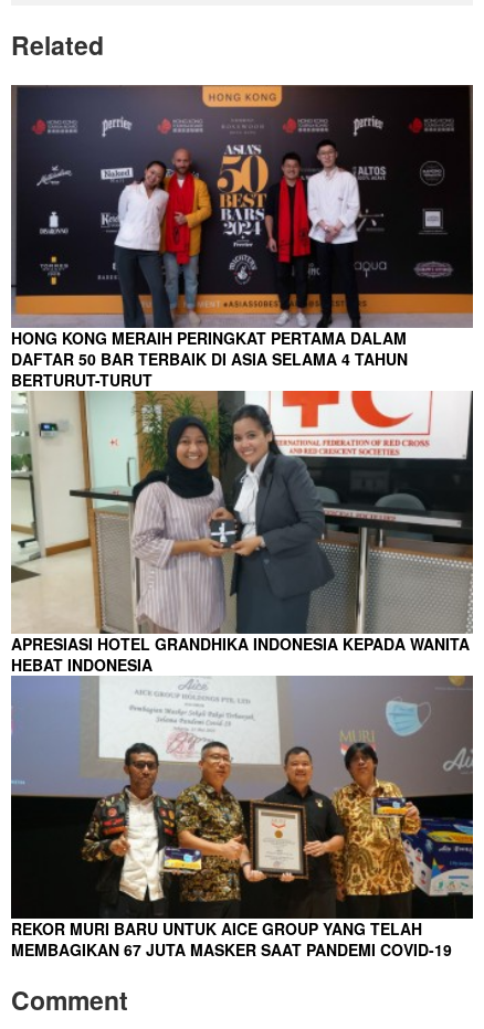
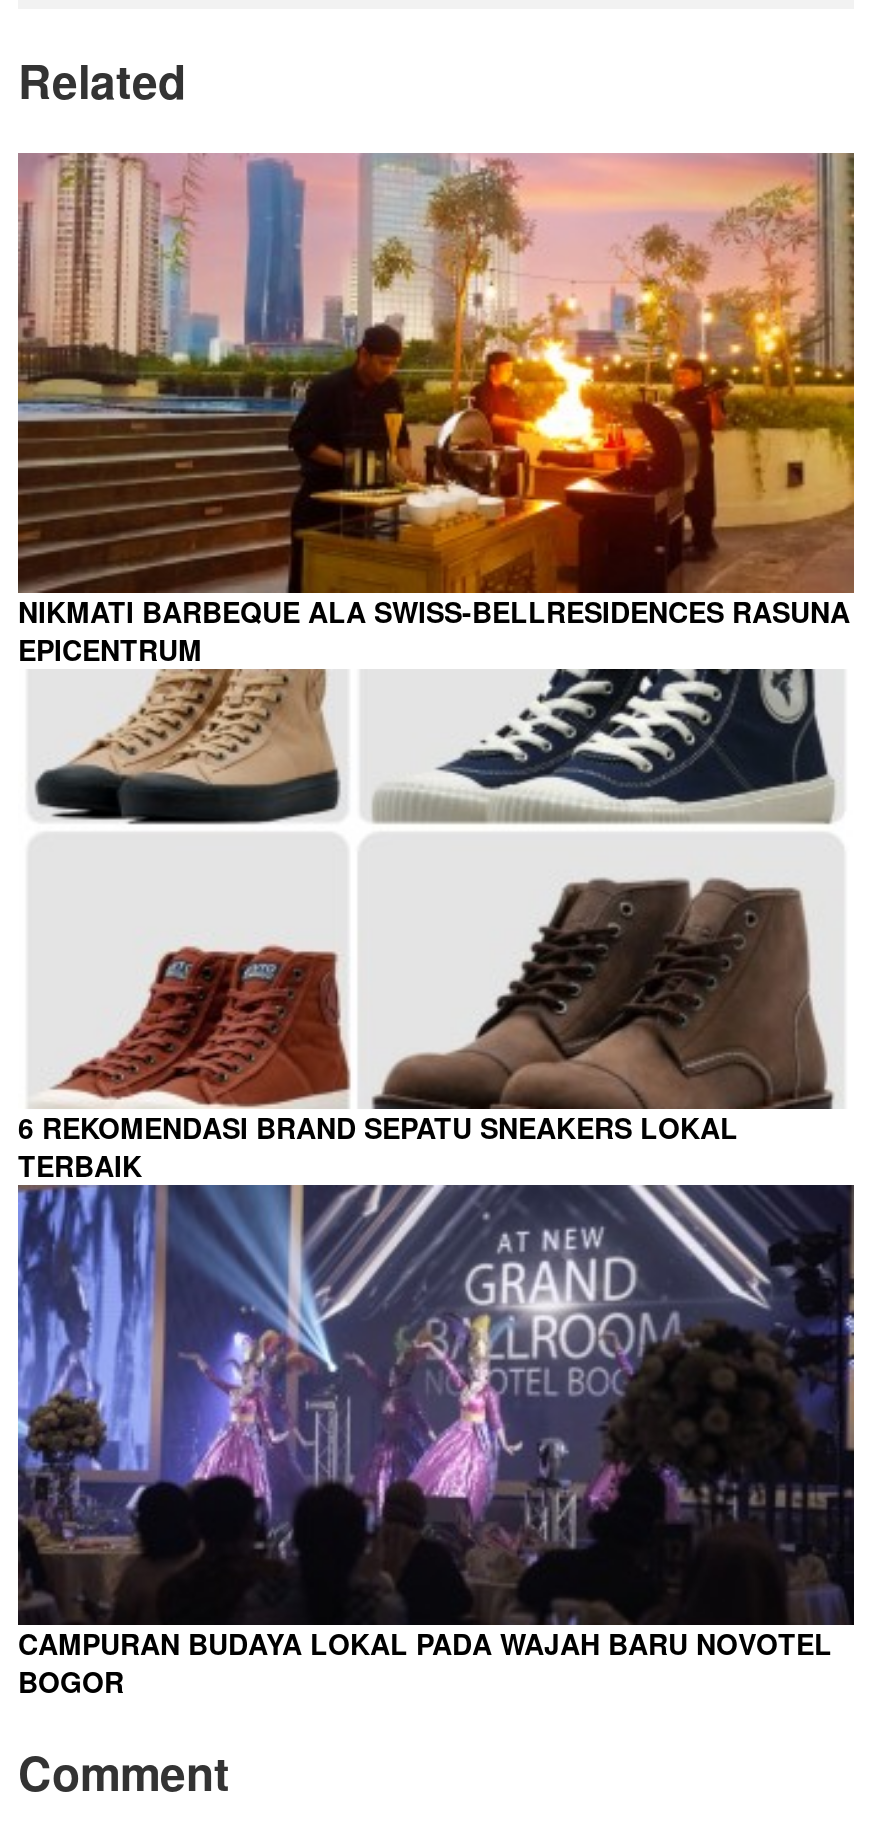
- [image]
- HONG KONG MERAIH PERINGKAT PERTAMA DALAM
- DAFTAR 50 BAR TERBAIK DI ASIA SELAMA 4 TAHUN
- BERTURUT-TURUT
+ [image]
+ NIKMATI BARBEQUE ALA SWISS-BELLRESIDENCES RASUNA
+ EPICENTRUM

- [image]
- APRESIASI HOTEL GRANDHIKA INDONESIA KEPADA WANITA
- HEBAT INDONESIA
+ [image]
+ 6 REKOMENDASI BRAND SEPATU SNEAKERS LOKAL
+ TERBAIK

- [image]
- REKOR MURI BARU UNTUK AICE GROUP YANG TELAH
- MEMBAGIKAN 67 JUTA MASKER SAAT PANDEMI COVID-19
+ [image]
+ CAMPURAN BUDAYA LOKAL PADA WAJAH BARU NOVOTEL
+ BOGOR
